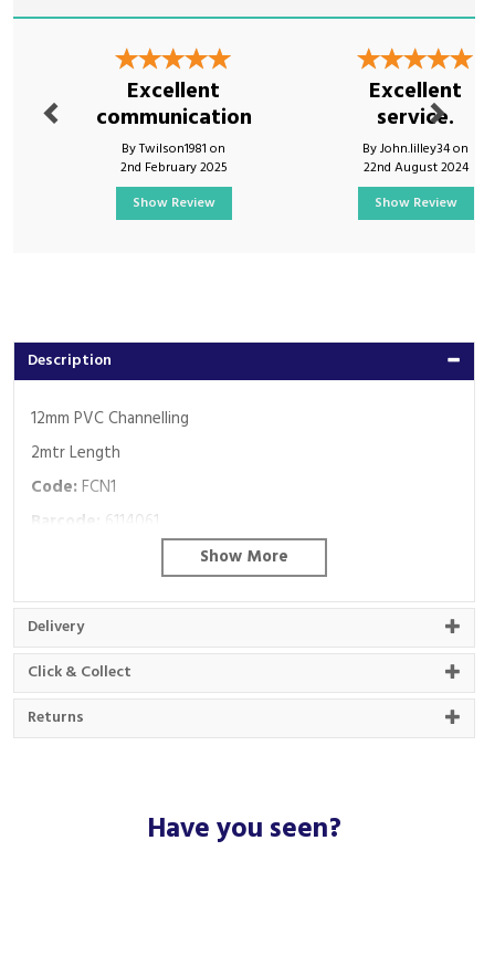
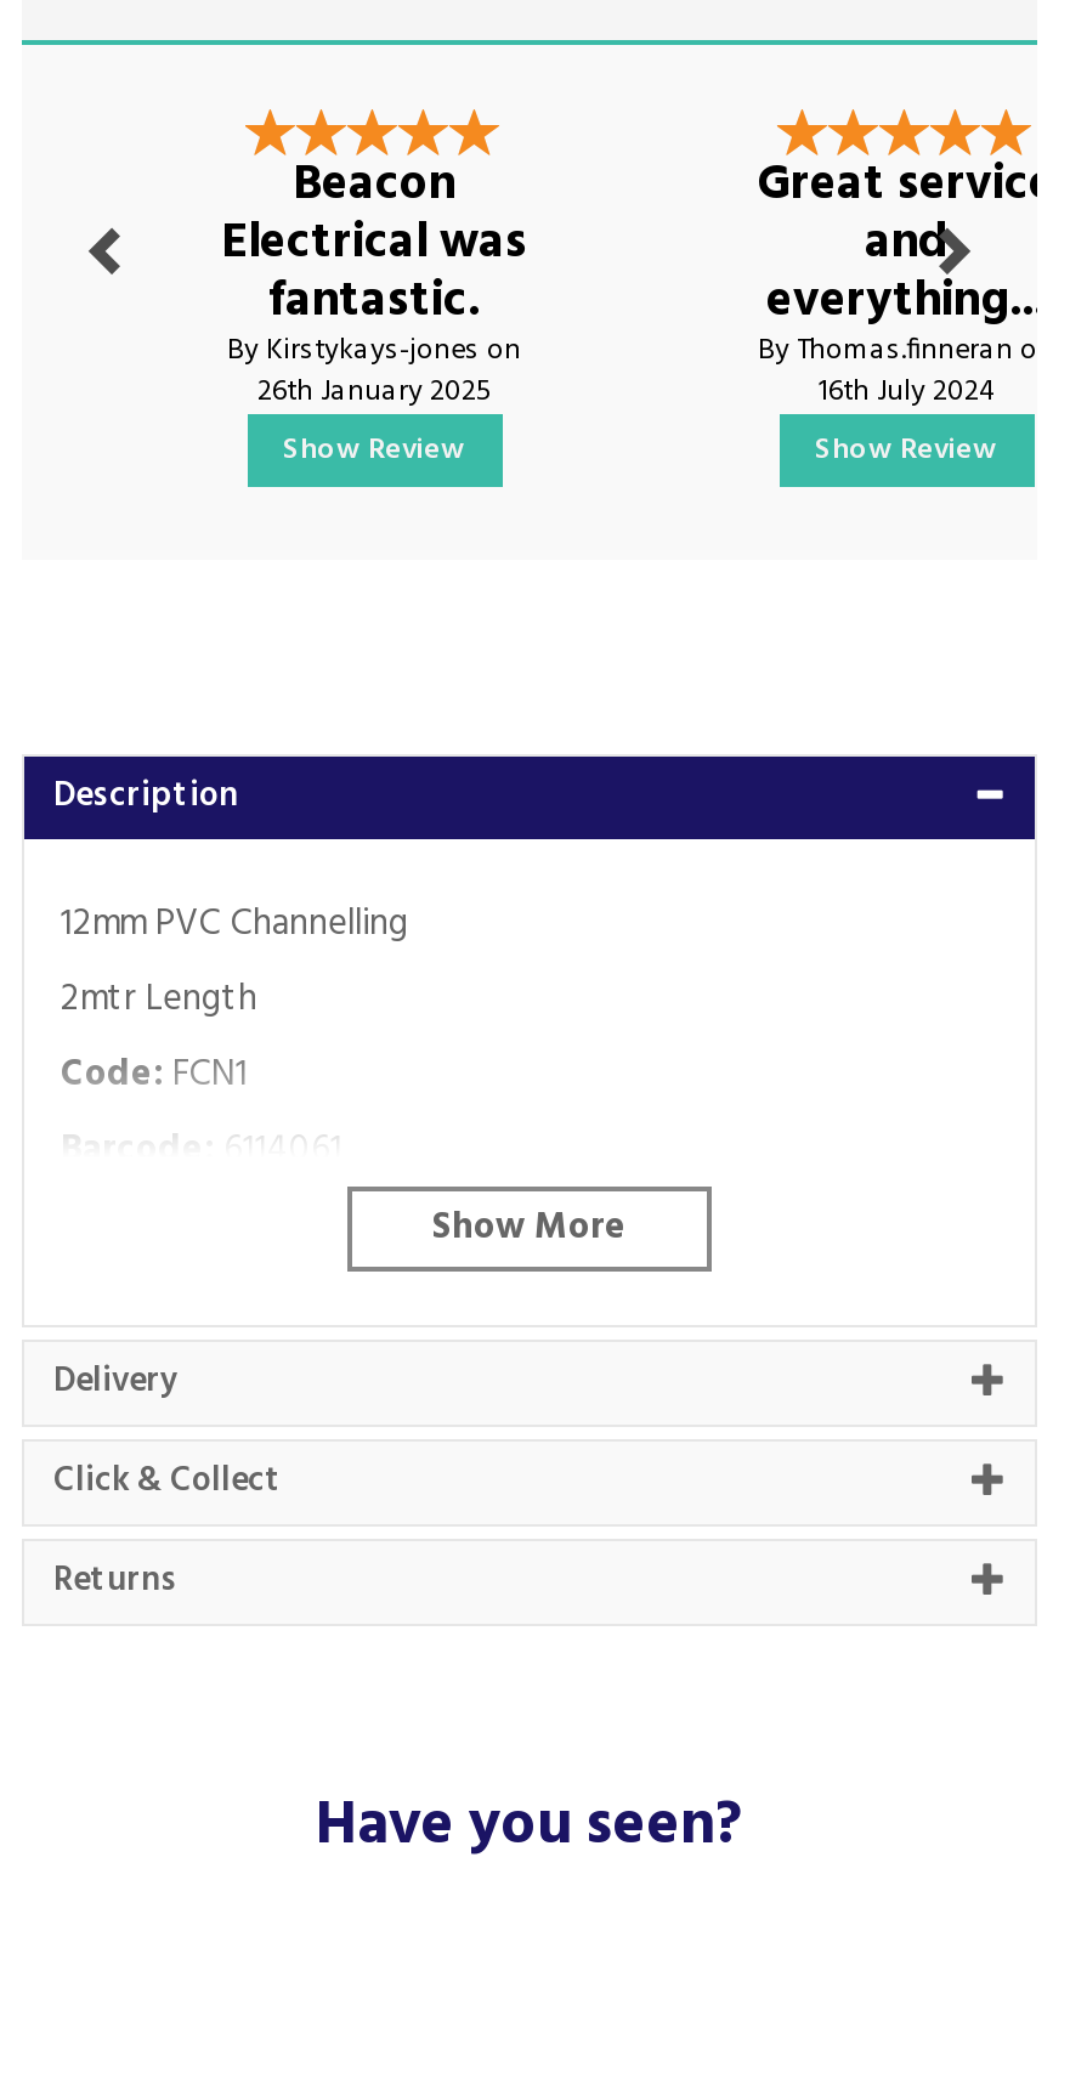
- Excellent
- communication
- By Twilson1981 on
- 2nd February 2025
+ Beacon
+ Electrical was
+ fantastic.
+ By Kirstykays-jones on
+ 26th January 2025

- Excellent
- service.
- By John.lilley34 on
- 22nd August 2024
+ Great service
+ and
+ everything...
+ By Thomas.finneran on
+ 16th July 2024
